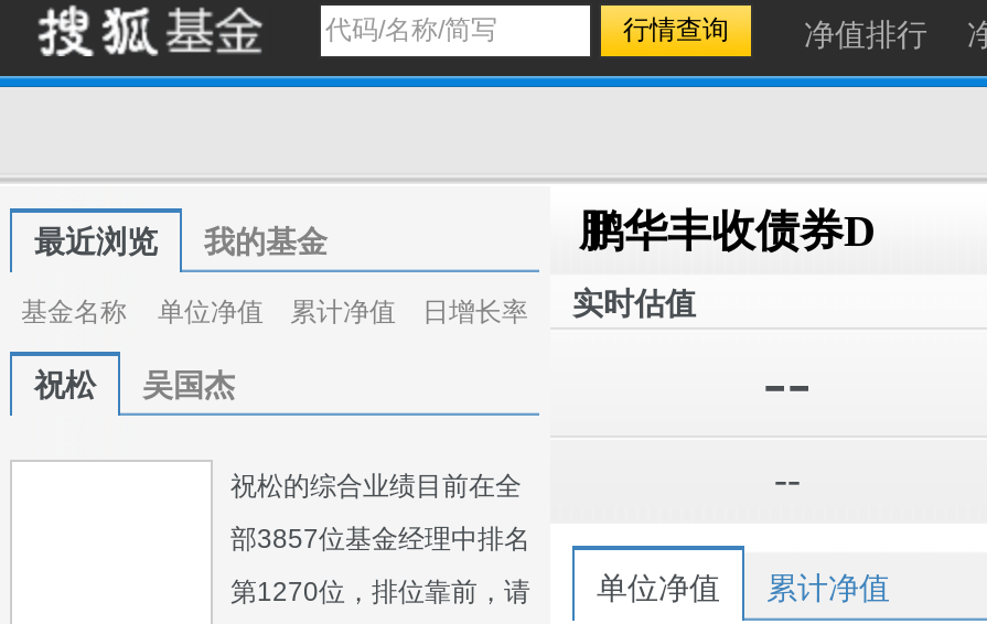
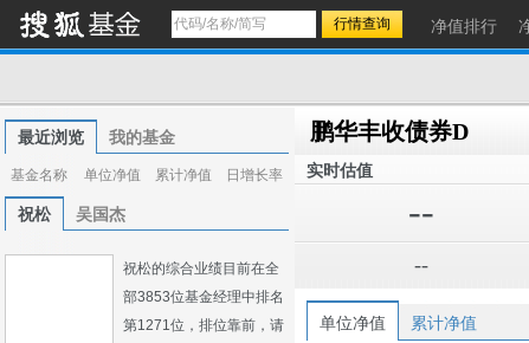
- 部3857位基金经理中排名
+ 部3853位基金经理中排名

- 第1270位，排位靠前，请
+ 第1271位，排位靠前，请
